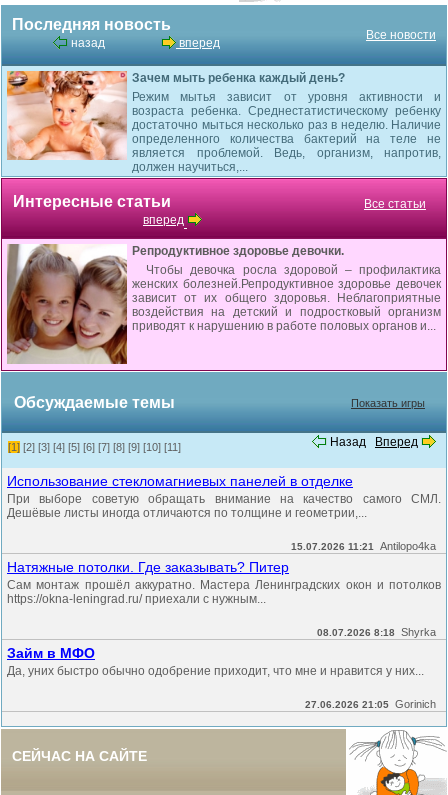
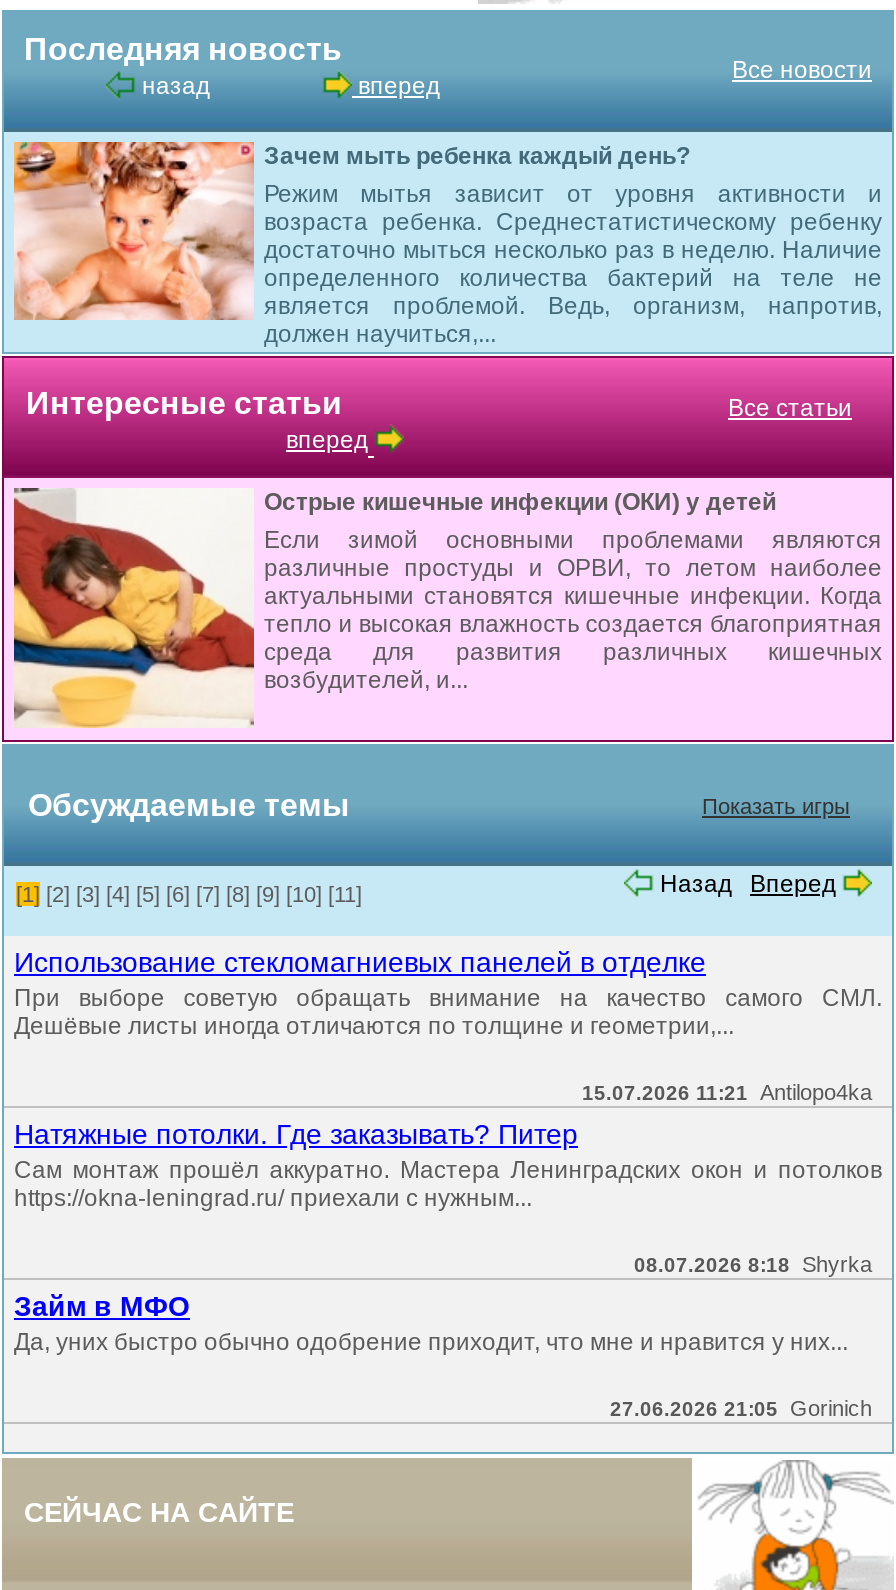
- [image]
- Репродуктивное здоровье девочки.
- Чтобы девочка росла здоровой – профилактика
- женских болезней.Репродуктивное здоровье девочек
- зависит от их общего здоровья. Неблагоприятные
- воздействия на детский и подростковый организм
- приводят к нарушению в работе половых органов и...
+ [image]
+ Острые кишечные инфекции (ОКИ) у детей
+ Если зимой основными проблемами являются
+ различные простуды и ОРВИ, то летом наиболее
+ актуальными становятся кишечные инфекции. Когда
+ тепло и высокая влажность создается благоприятная
+ среда для развития различных кишечных
+ возбудителей, и...
